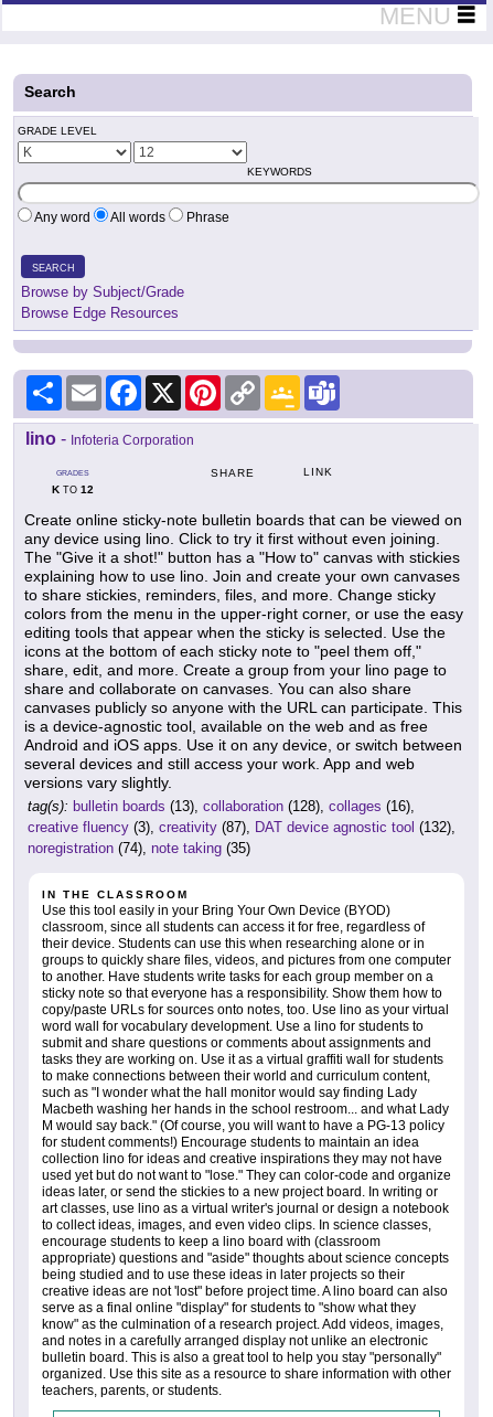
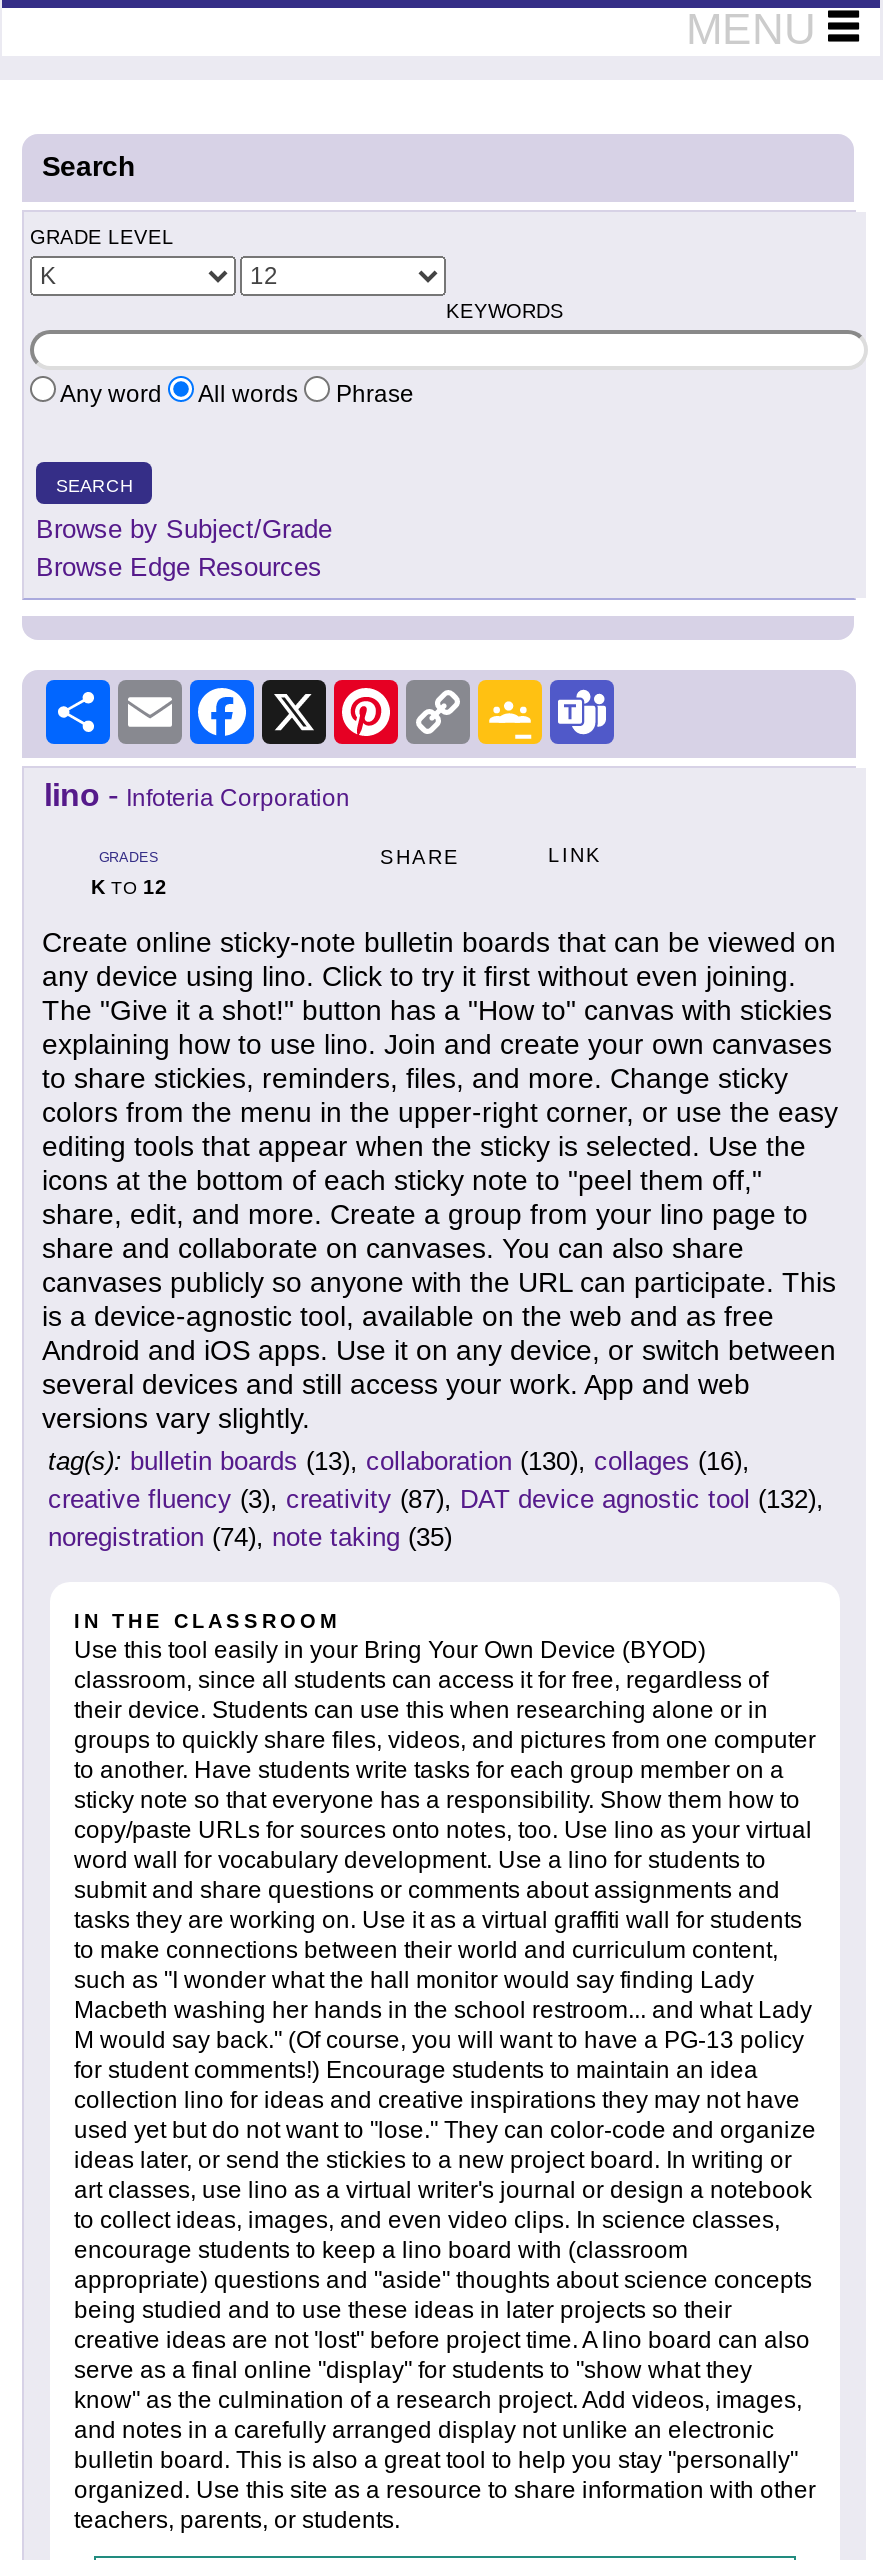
- tag(s): bulletin boards (13), collaboration (128), collages (16),
+ tag(s): bulletin boards (13), collaboration (130), collages (16),
